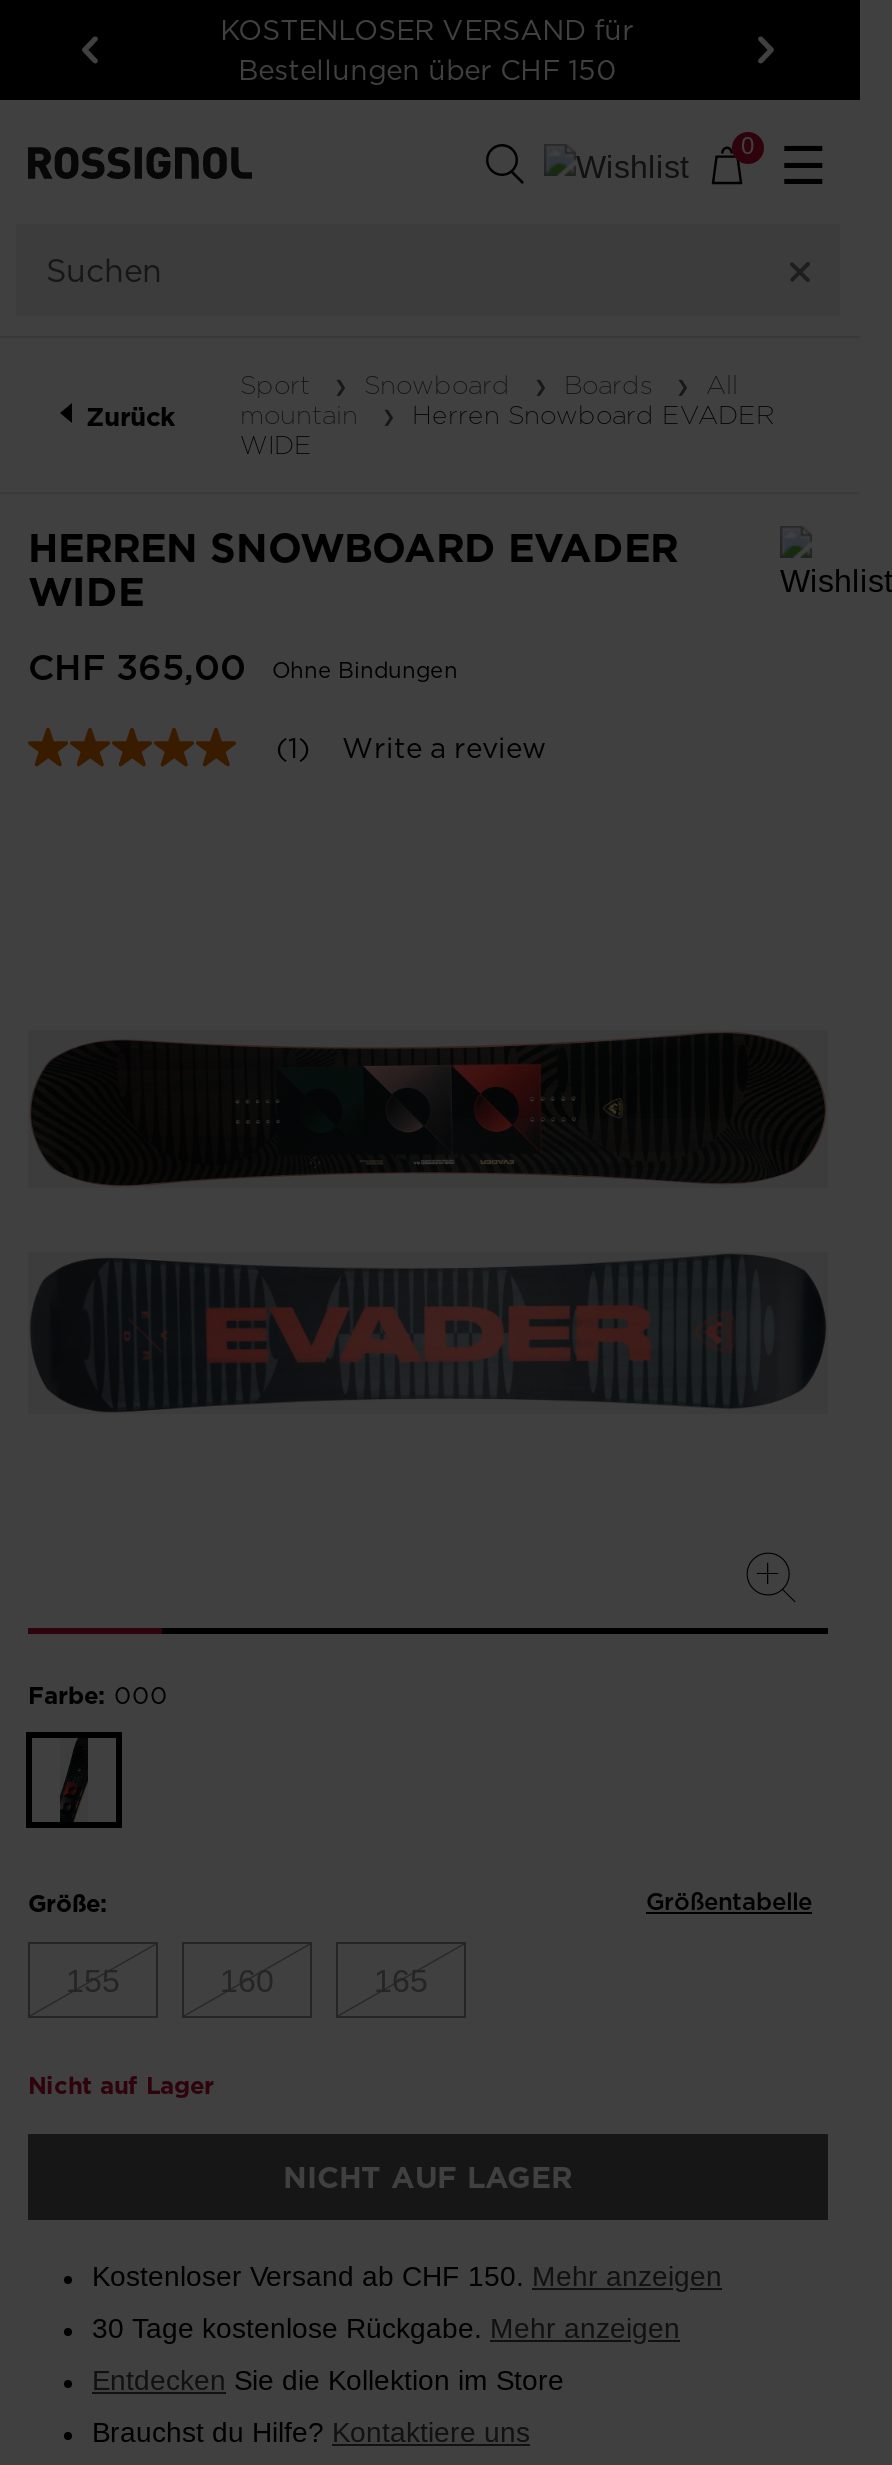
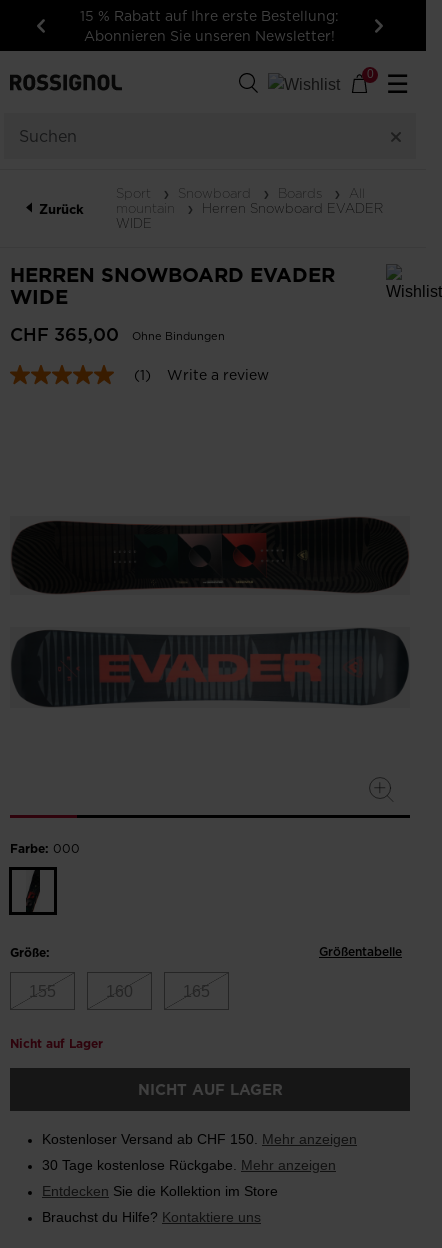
- KOSTENLOSER VERSAND für
- Bestellungen über CHF 150
+ 15 % Rabatt auf Ihre erste Bestellung:
+ Abonnieren Sie unseren Newsletter!
